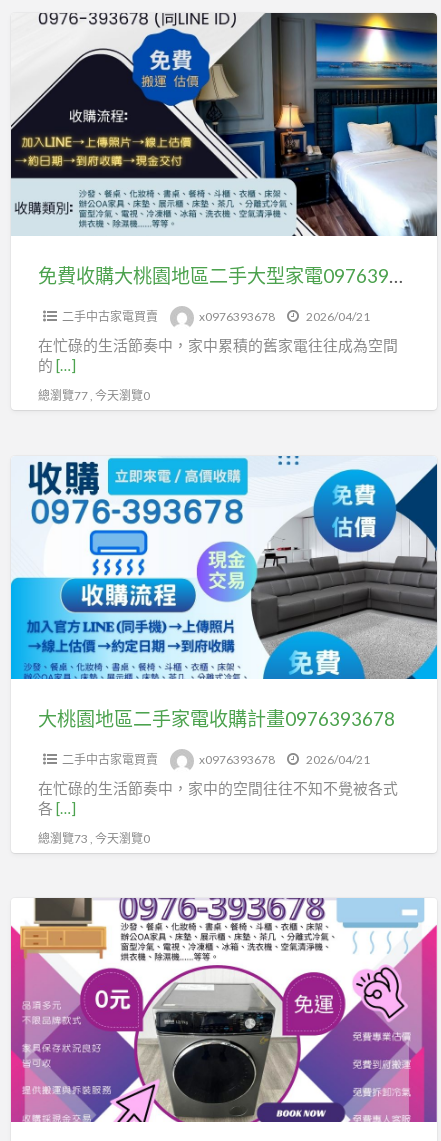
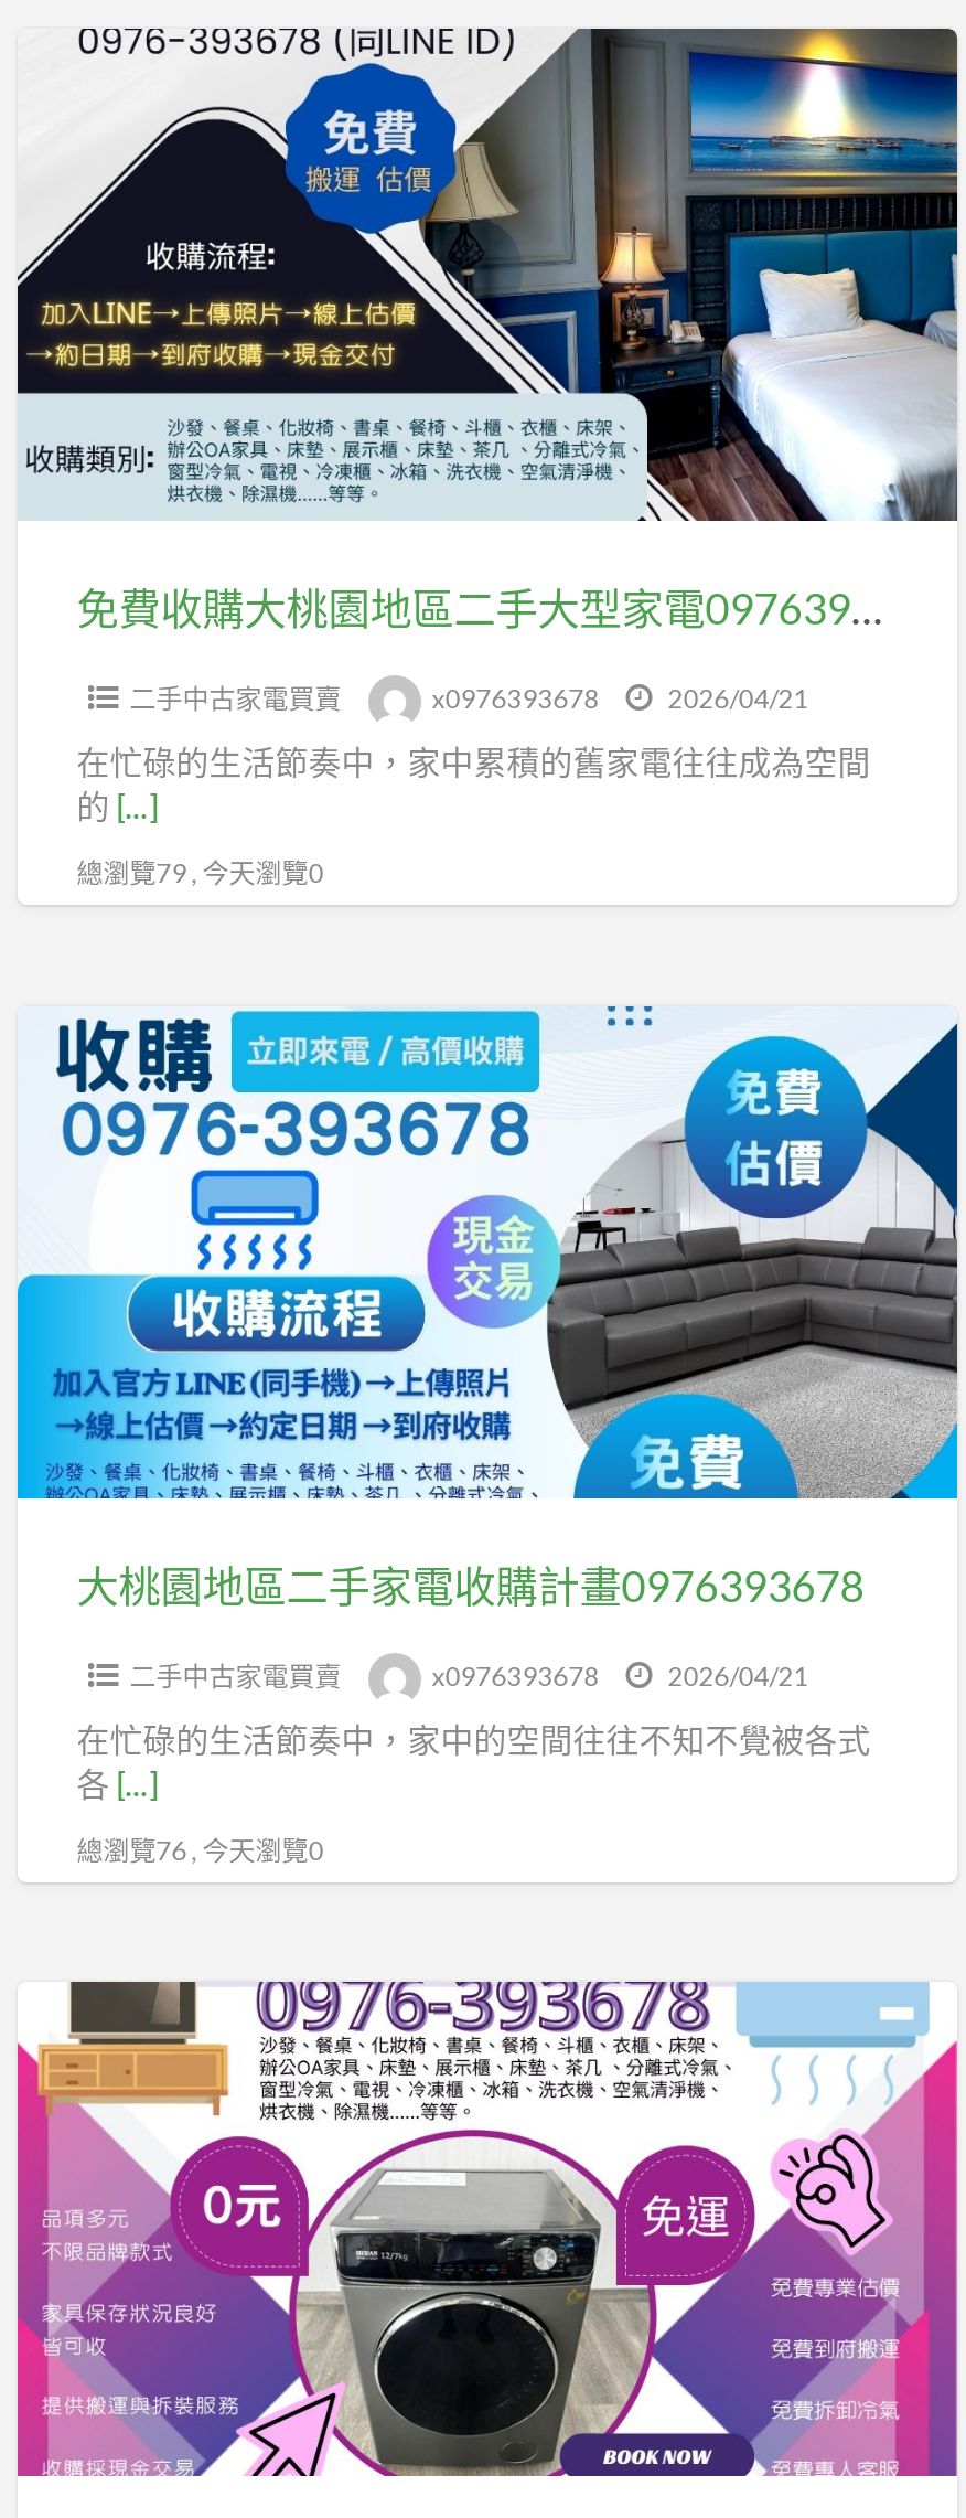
- 總瀏覽77 , 今天瀏覽0
+ 總瀏覽79 , 今天瀏覽0

- 總瀏覽73 , 今天瀏覽0
+ 總瀏覽76 , 今天瀏覽0
